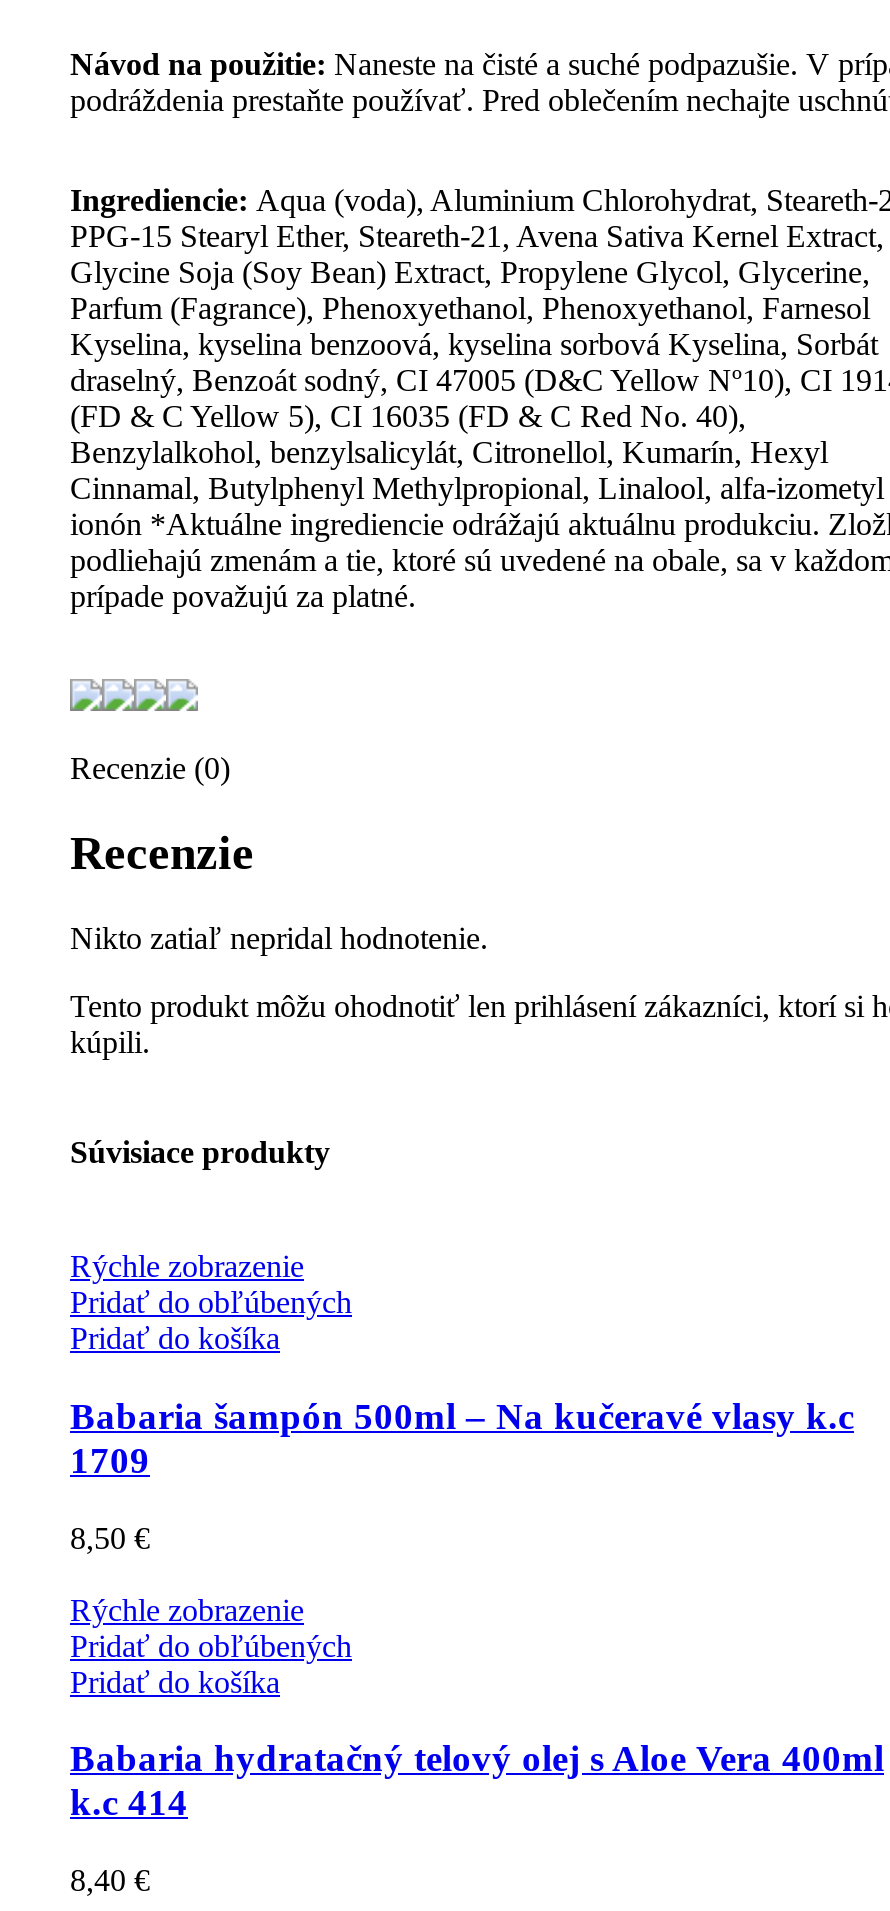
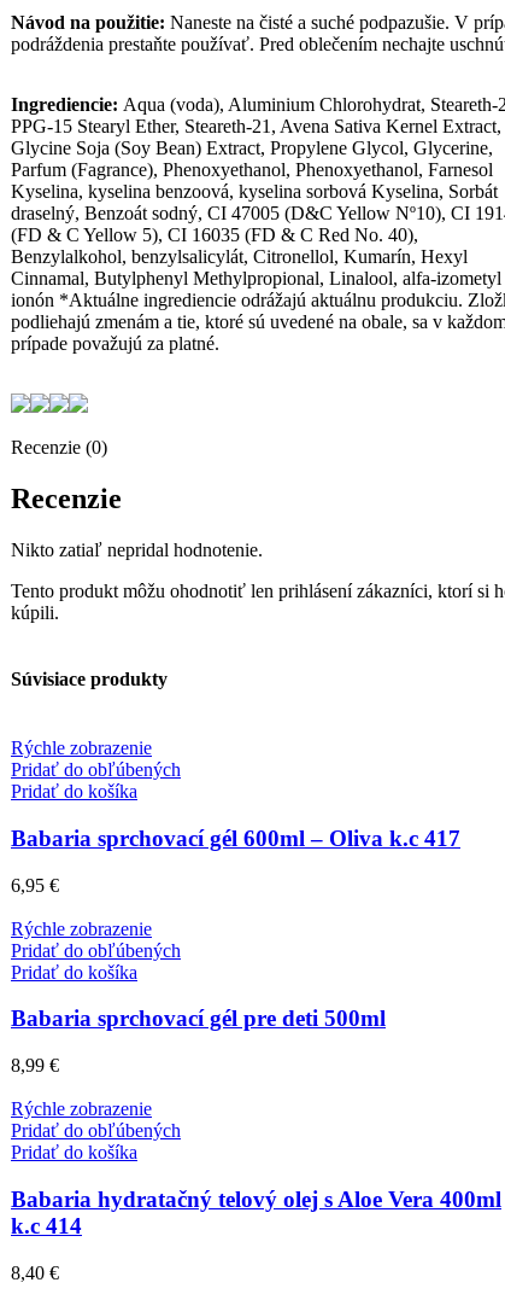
- Babaria šampón 500ml – Na kučeravé vlasy k.c
- 1709
- 8,50 €
+ Babaria sprchovací gél 600ml – Oliva k.c 417
+ 6,95 €
+ Rýchle zobrazenie
+ Pridať do obľúbených
+ Pridať do košíka
+ Babaria sprchovací gél pre deti 500ml
+ 8,99 €
